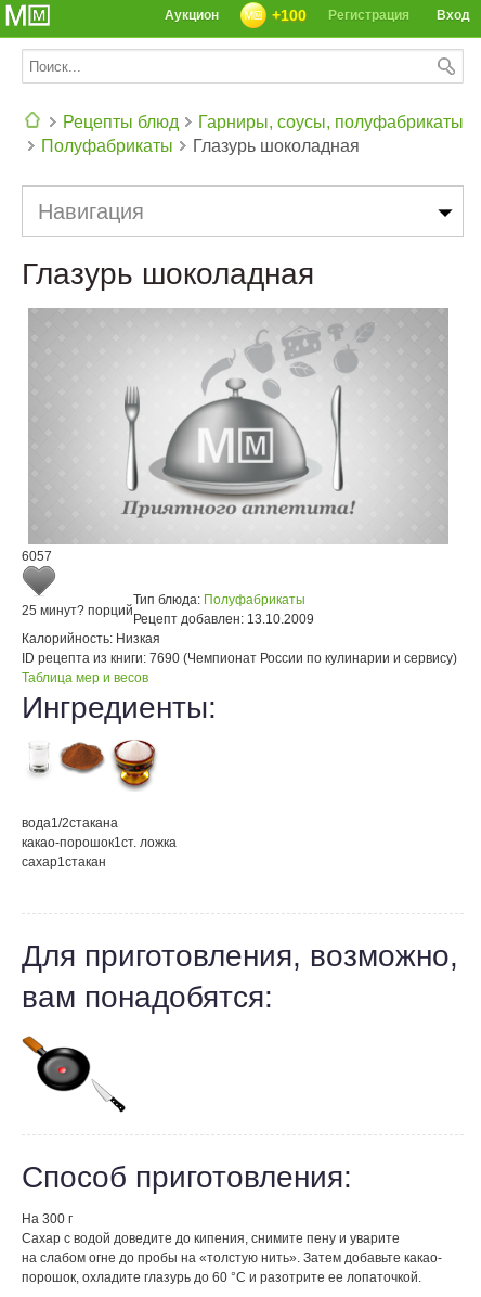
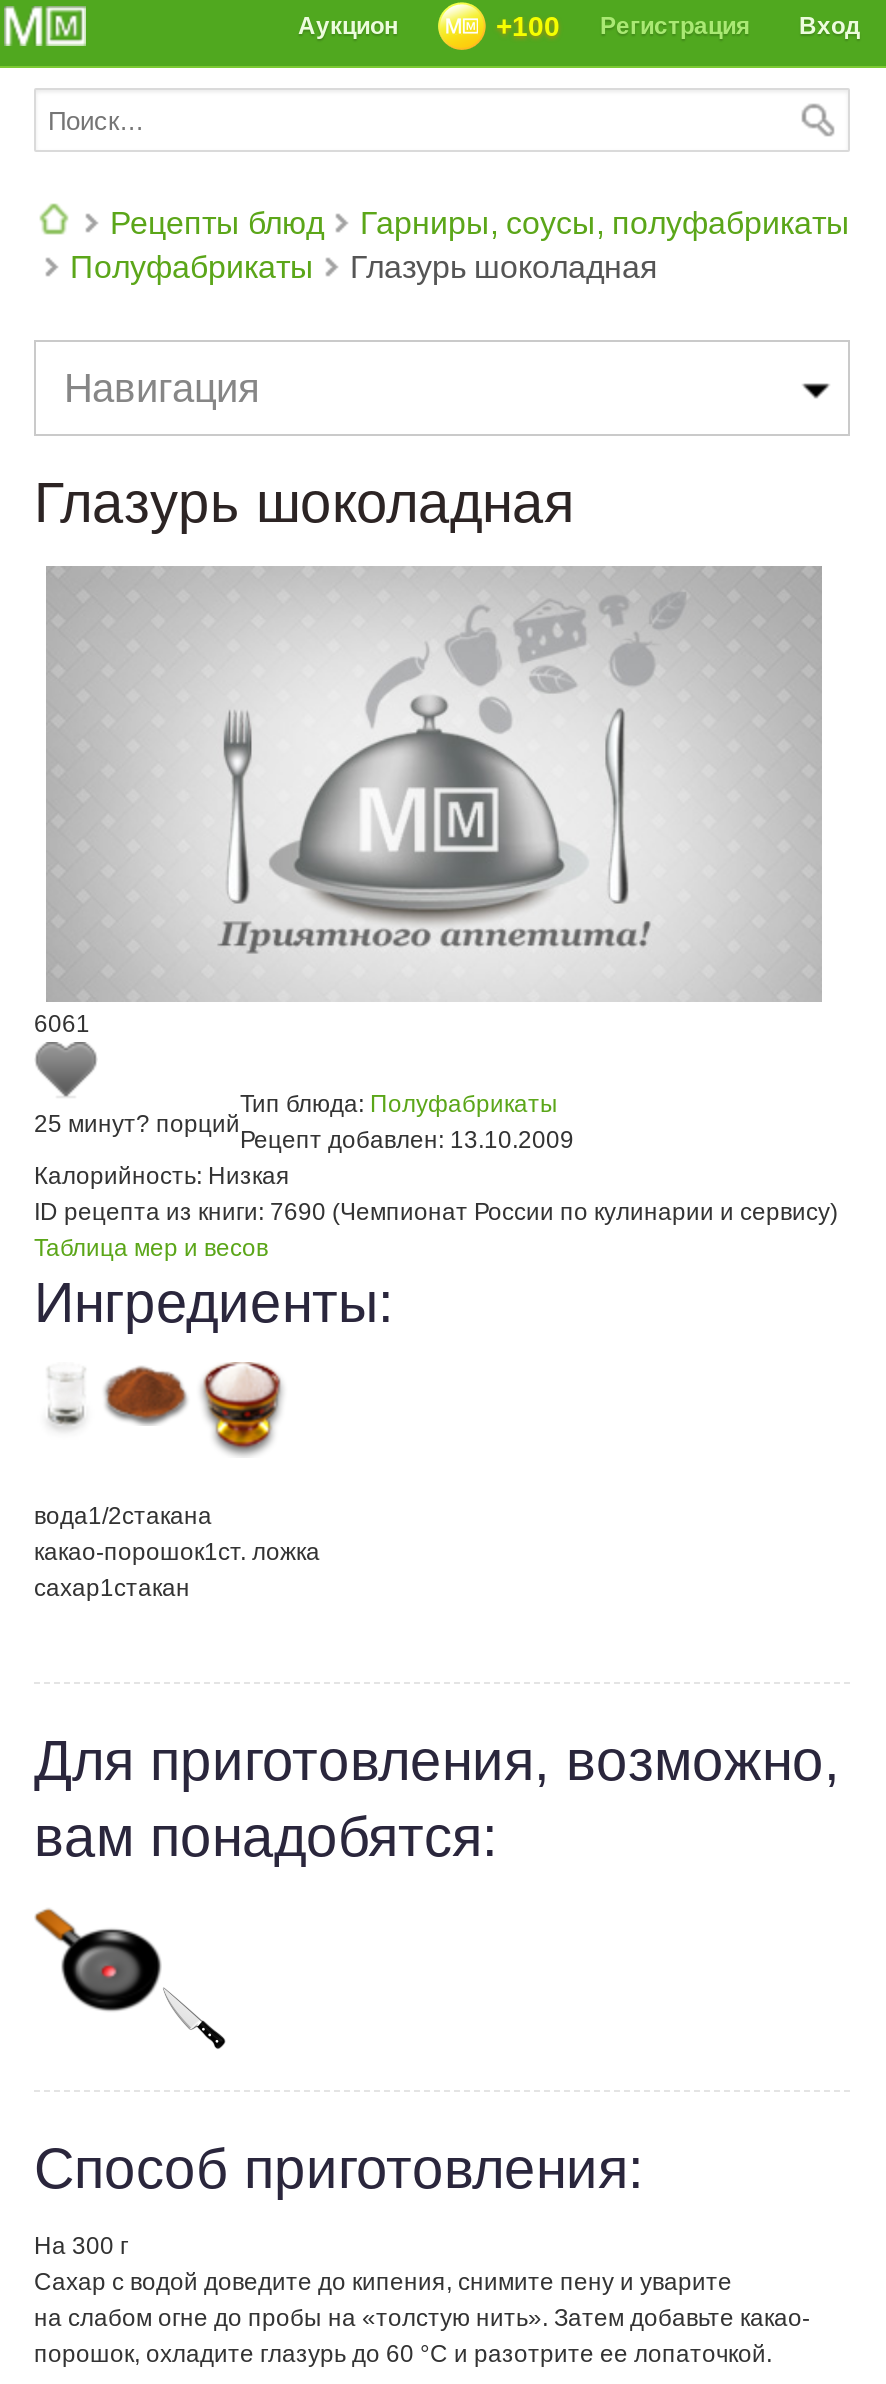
- 6057
+ 6061
